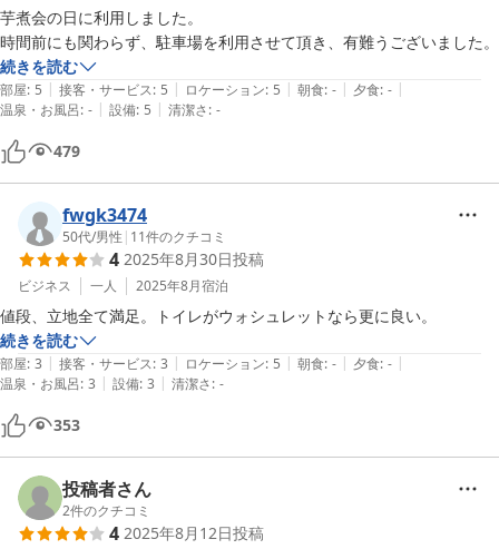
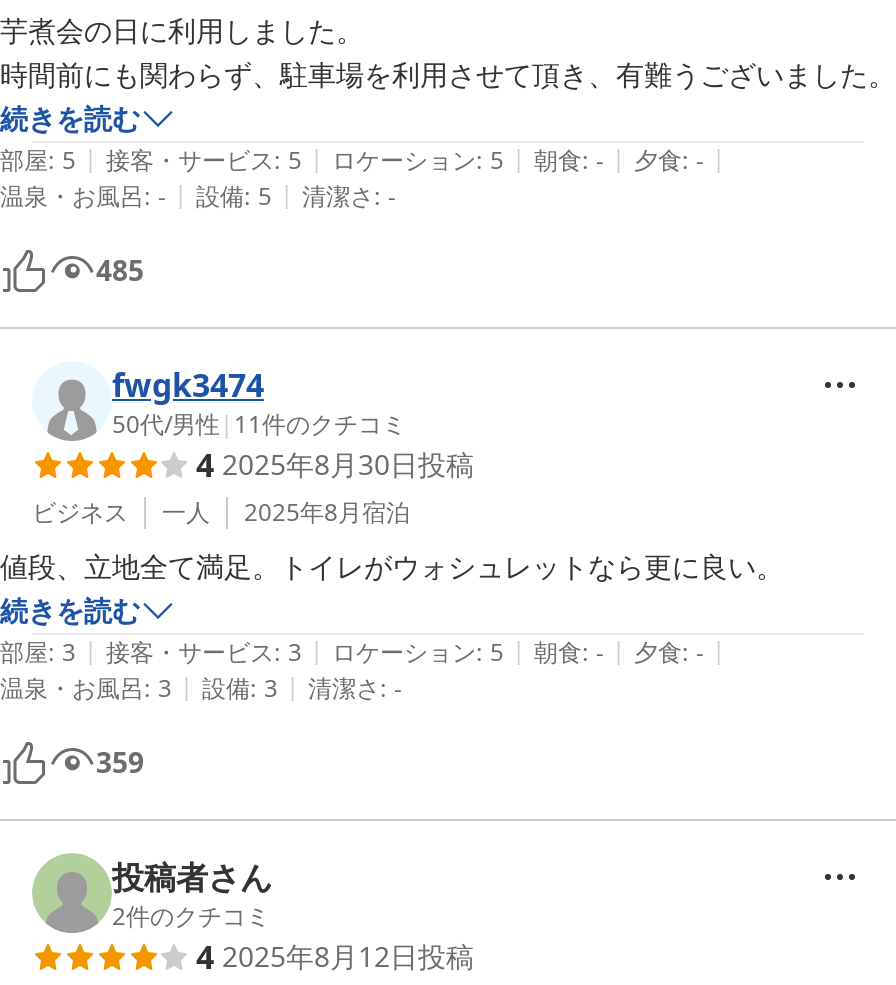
- 479
+ 485

- 353
+ 359
